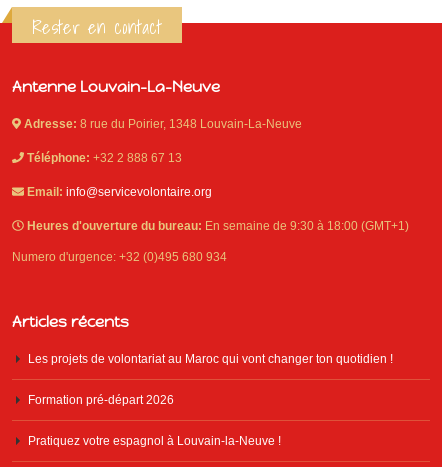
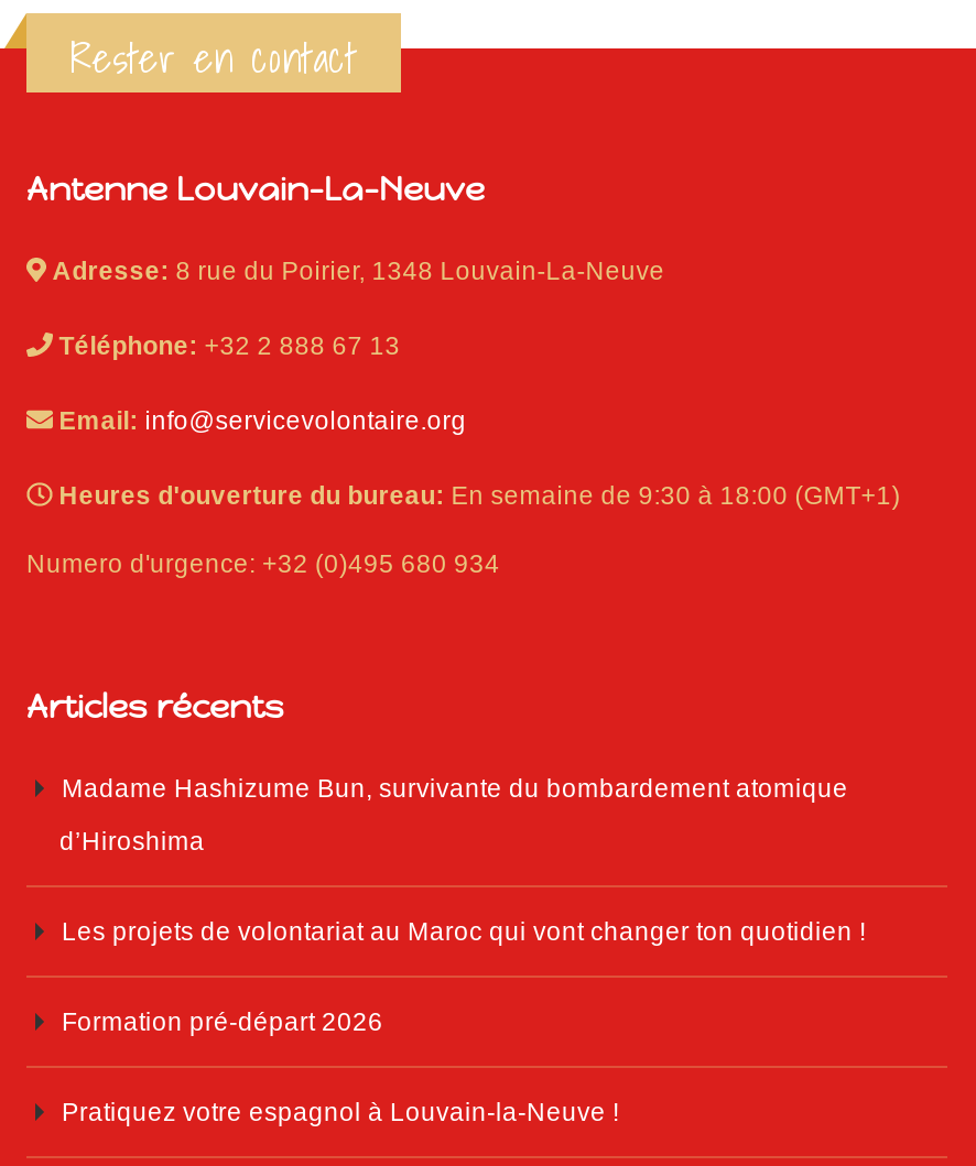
+ Madame Hashizume Bun, survivante du bombardement atomique
+ d’Hiroshima
